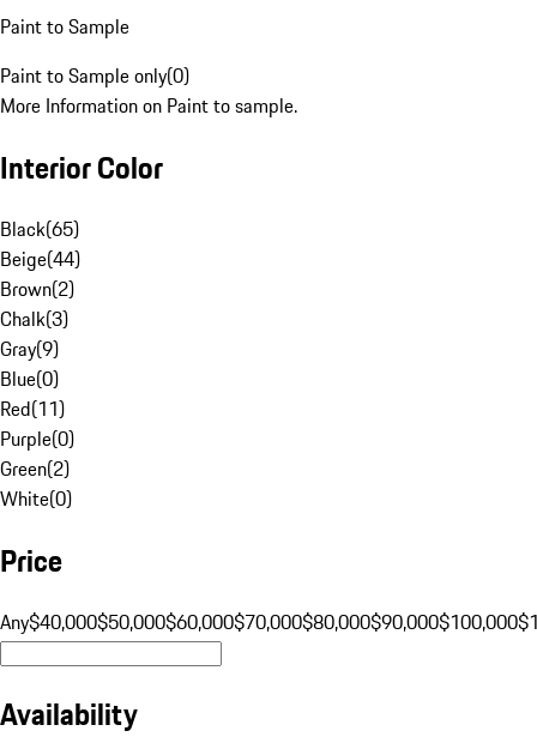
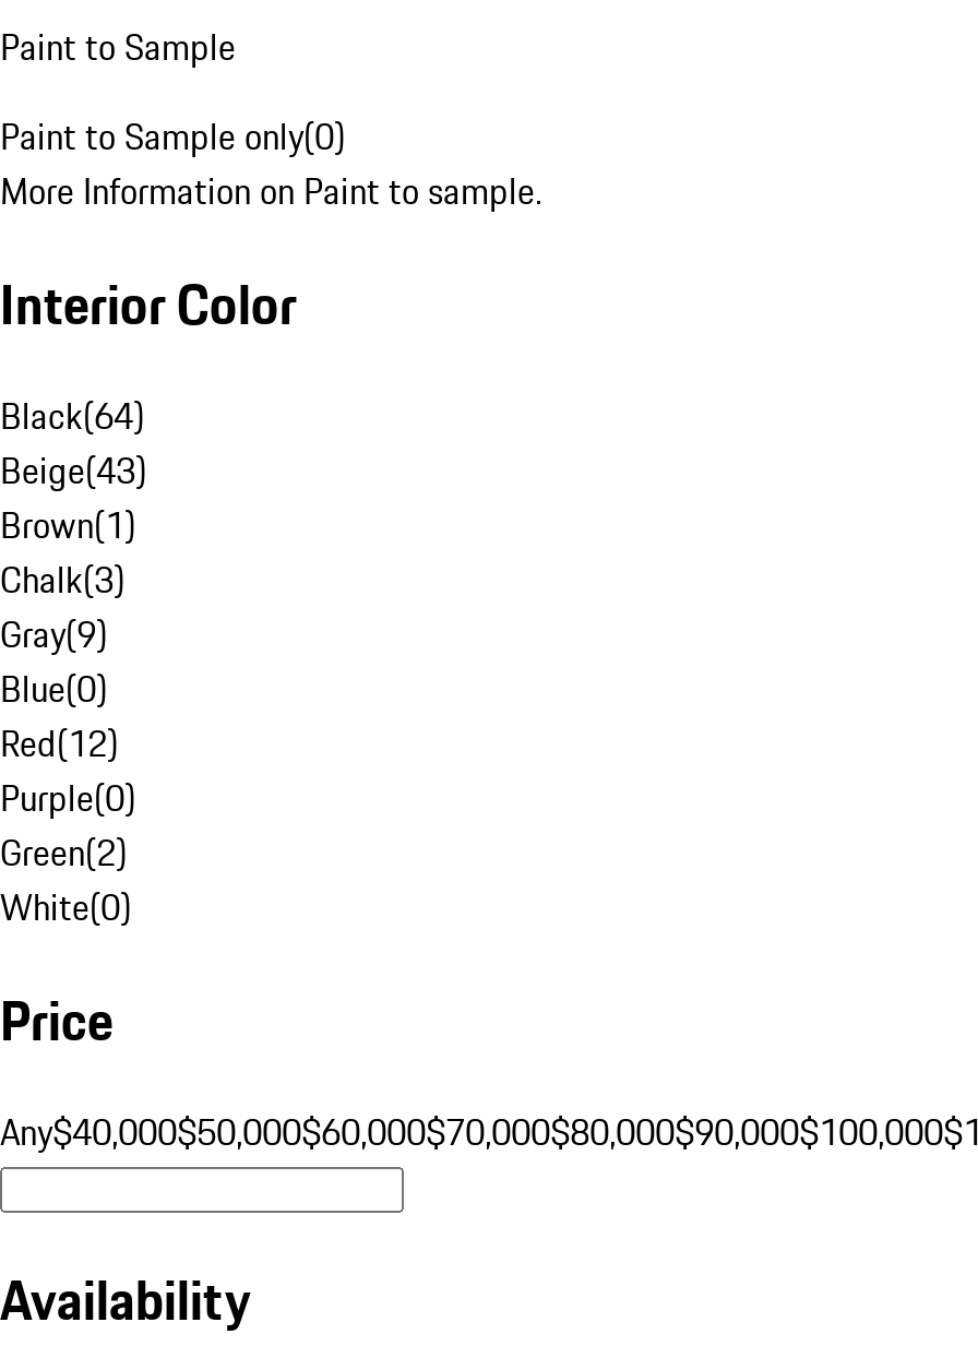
- Black(65)
+ Black(64)

- Beige(44)
+ Beige(43)

- Brown(2)
+ Brown(1)

- Red(11)
+ Red(12)
